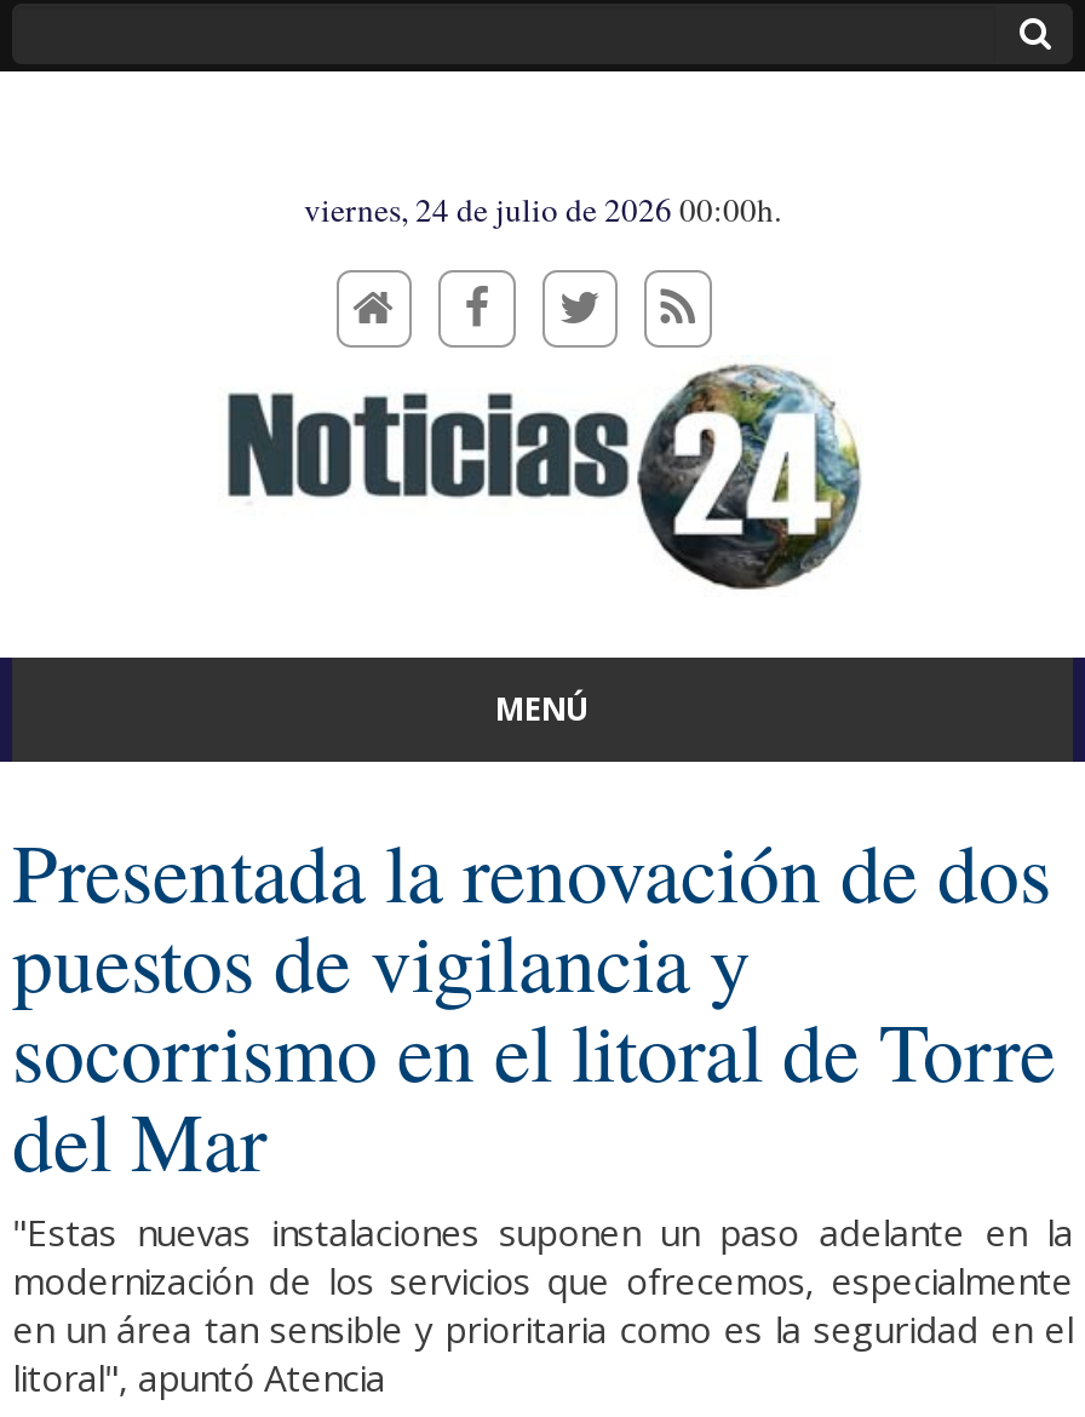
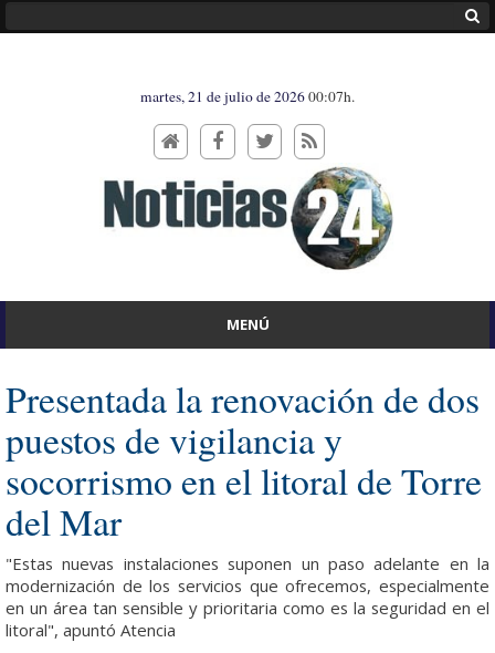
- viernes, 24 de julio de 2026 00:00h.
+ martes, 21 de julio de 2026 00:07h.
